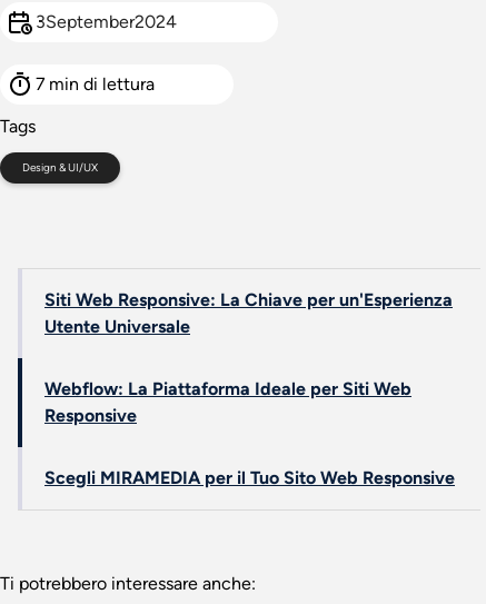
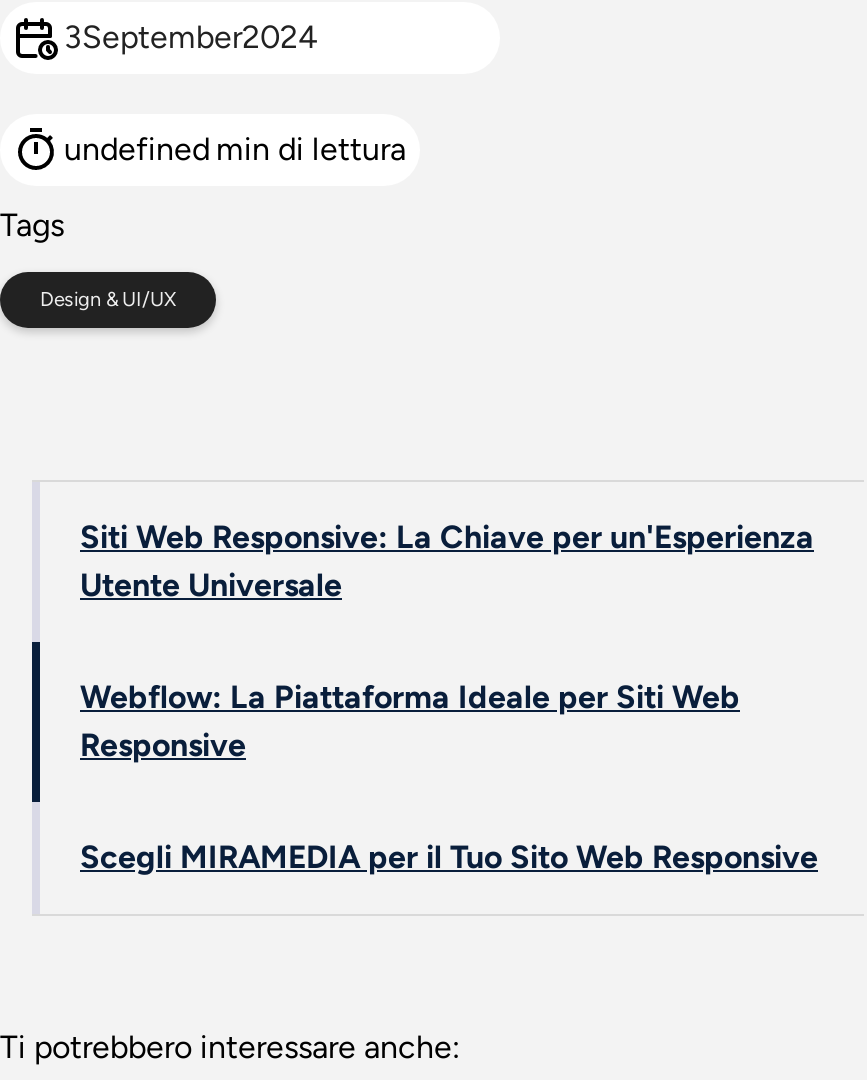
- 7 min di lettura
+ undefined min di lettura
